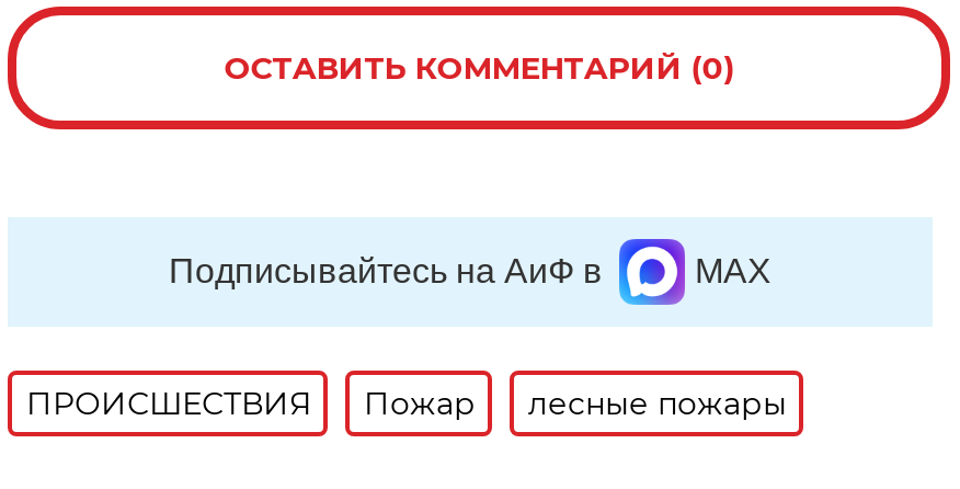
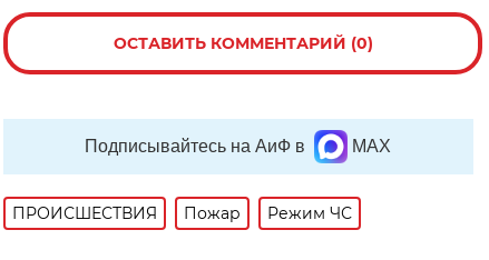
- лесные пожары
+ Режим ЧС
